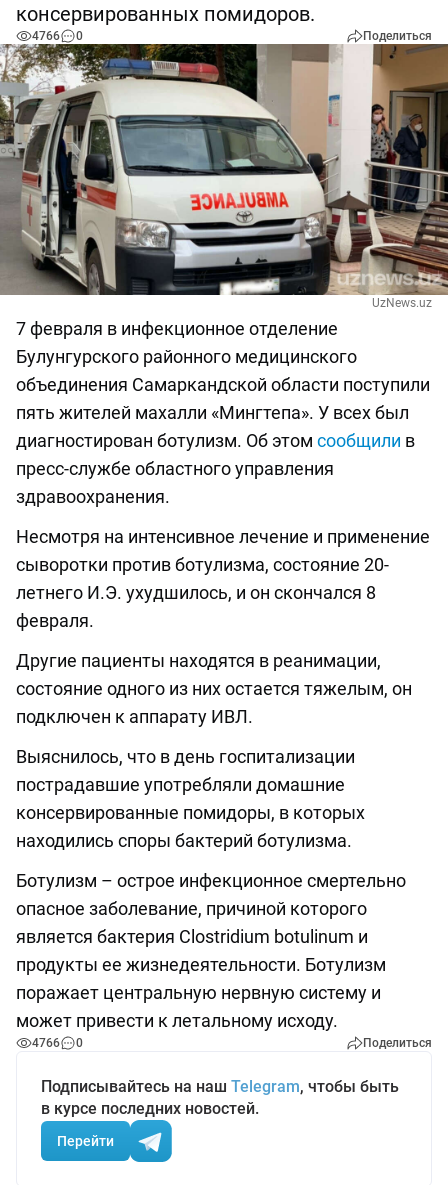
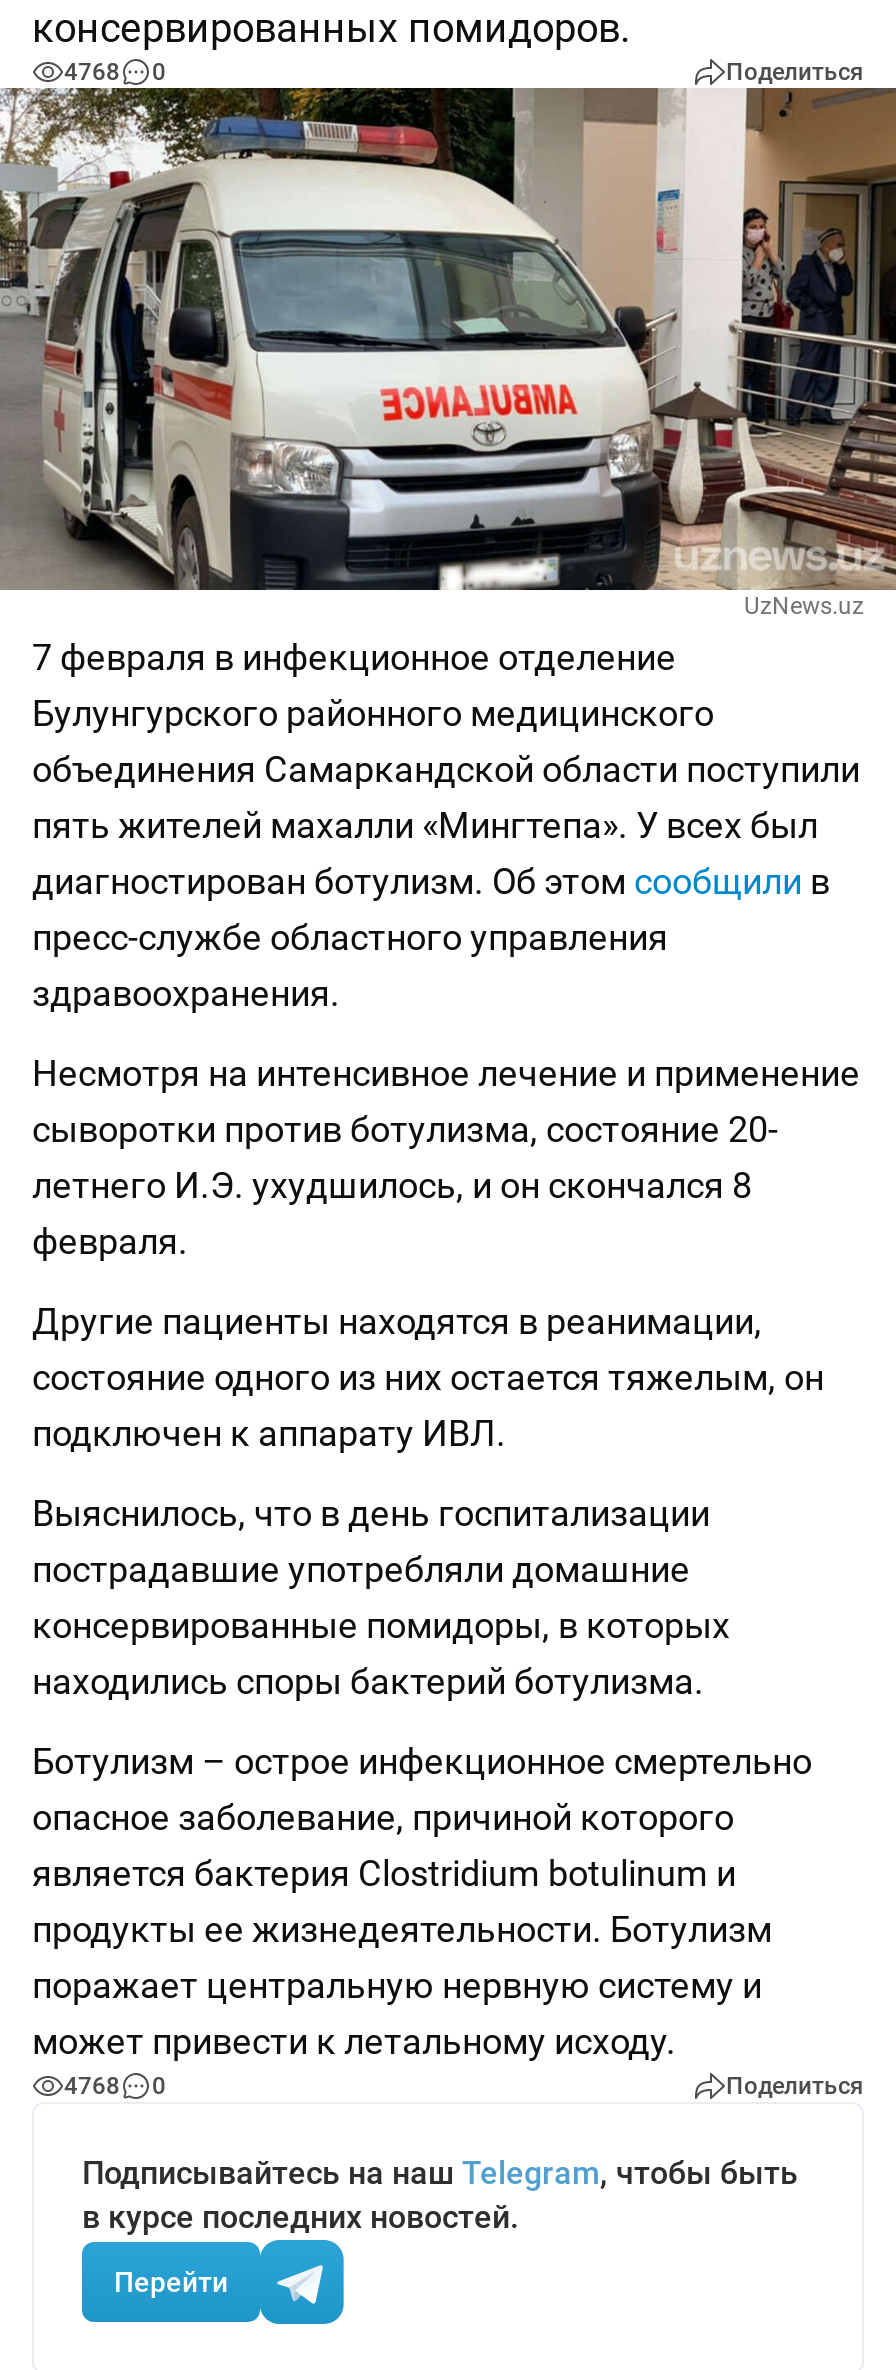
- 4766 0
+ 4768 0

- 4766 0
+ 4768 0
